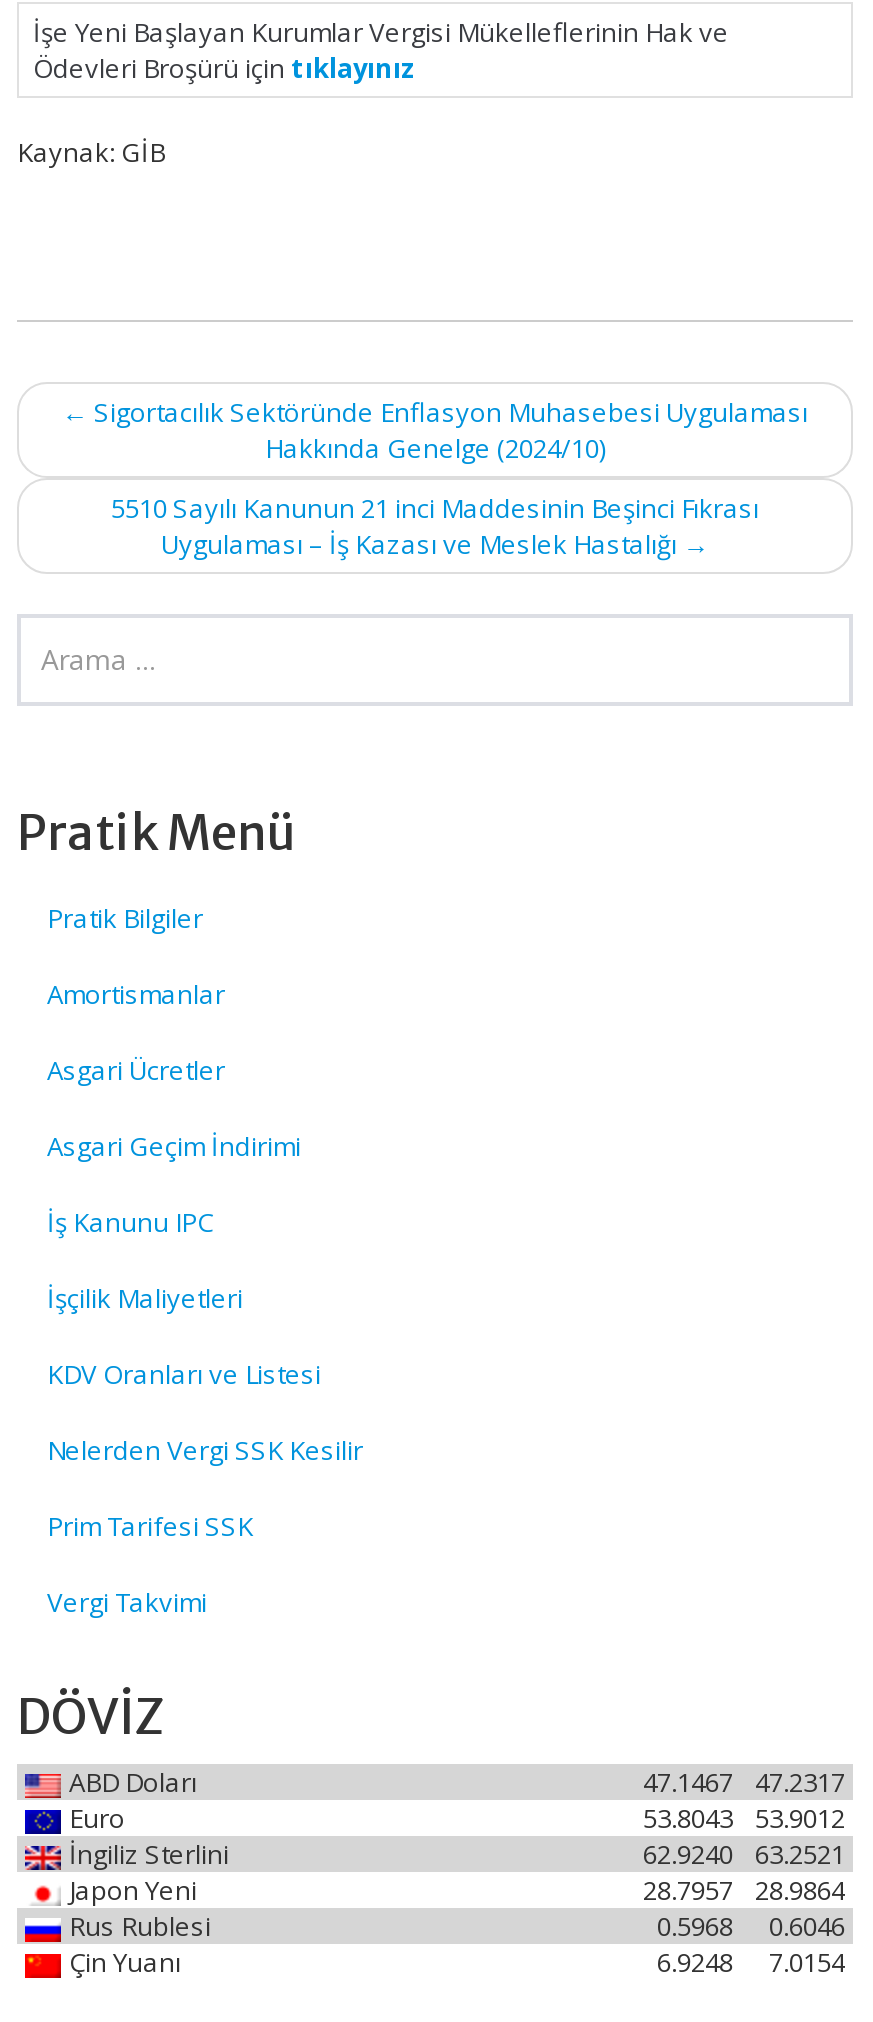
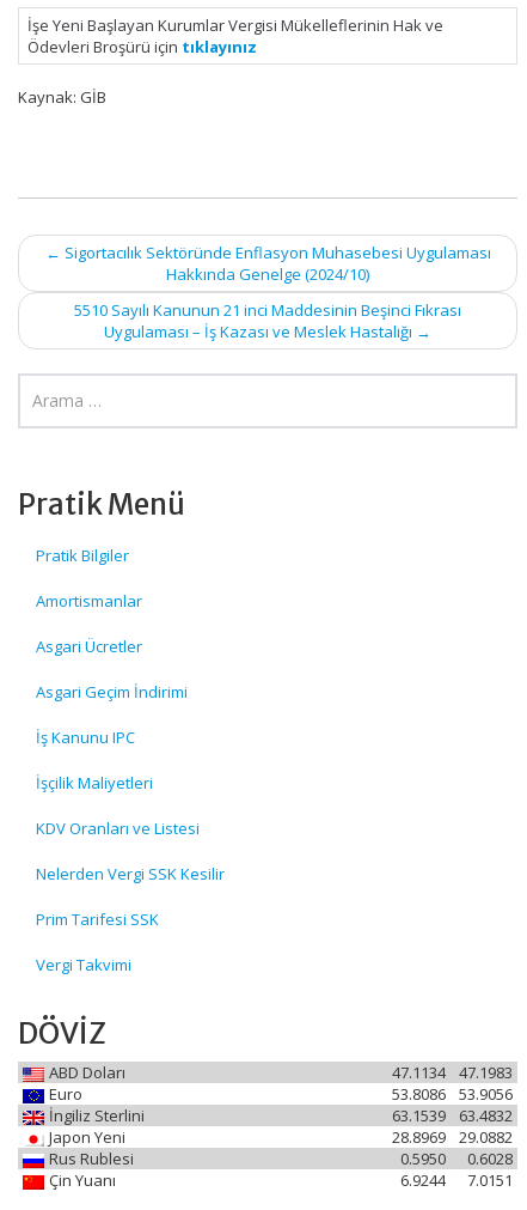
- 47.1467
+ 47.1134

- 47.2317
+ 47.1983

- 53.8043
+ 53.8086

- 53.9012
+ 53.9056

- 62.9240
+ 63.1539

- 63.2521
+ 63.4832

- 28.7957
+ 28.8969

- 28.9864
+ 29.0882

- 0.5968
+ 0.5950

- 0.6046
+ 0.6028

- 6.9248
+ 6.9244

- 7.0154
+ 7.0151
